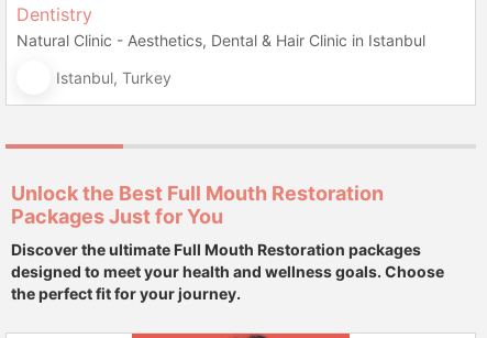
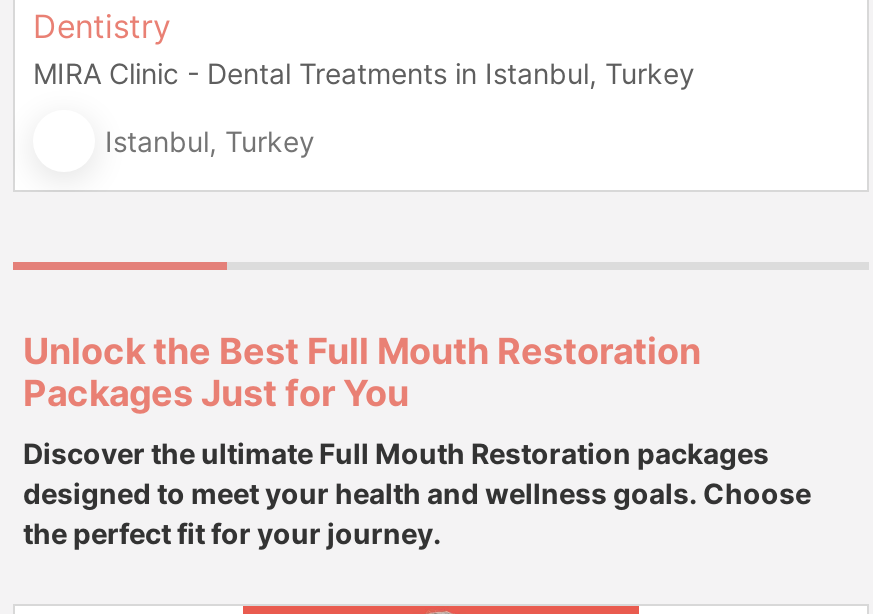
- Natural Clinic - Aesthetics, Dental & Hair Clinic in Istanbul
+ MIRA Clinic - Dental Treatments in Istanbul, Turkey
